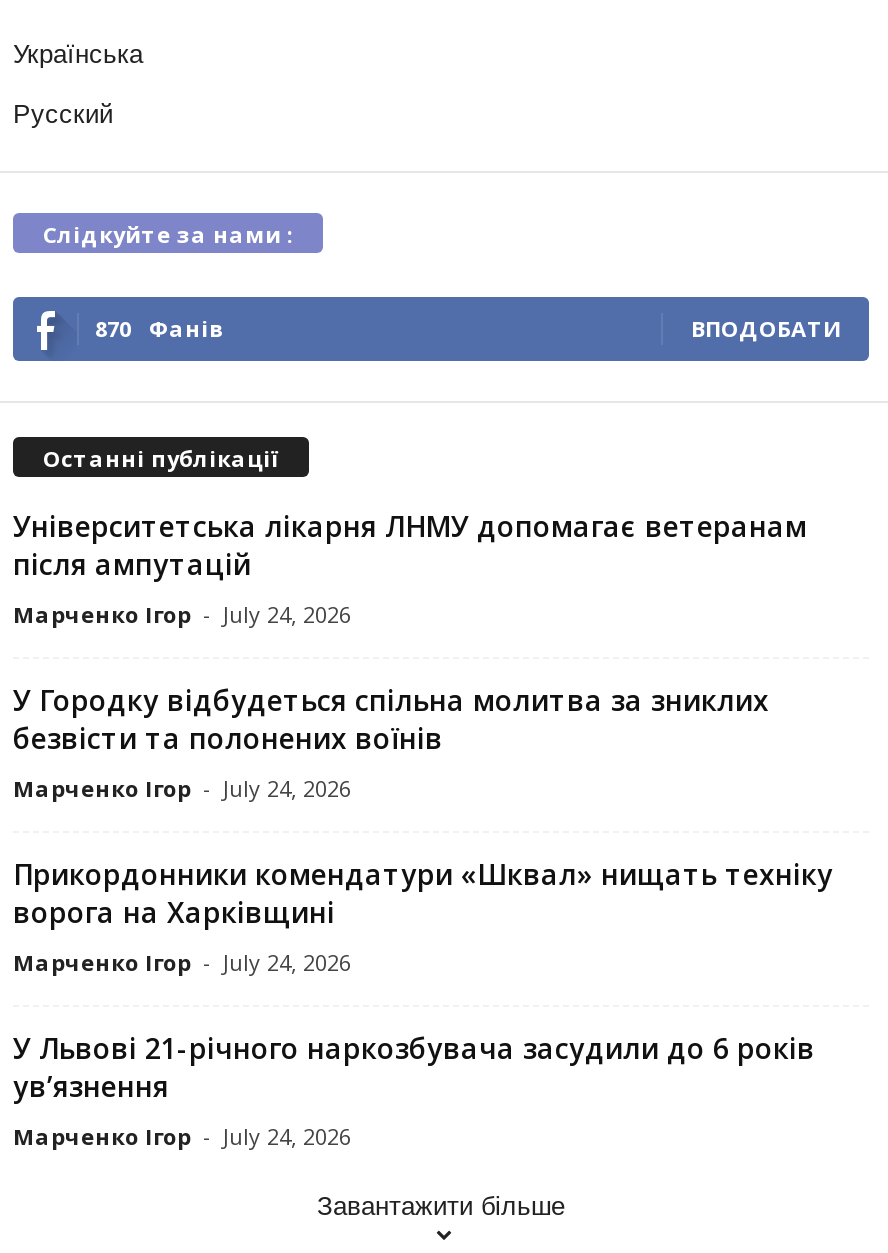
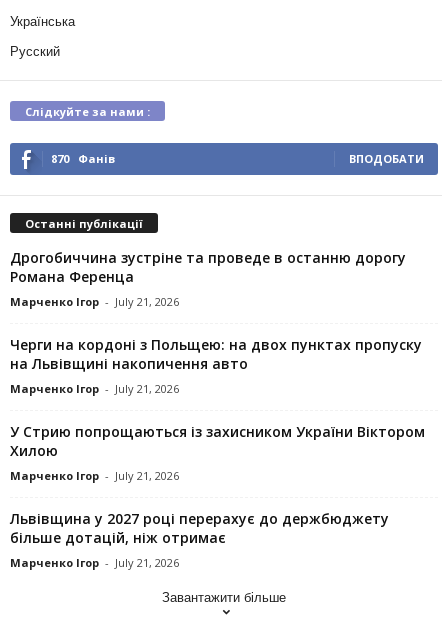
- Університетська лікарня ЛНМУ допомагає ветеранам
- після ампутацій
- Марченко Ігор - July 24, 2026
+ Дрогобиччина зустріне та проведе в останню дорогу
+ Романа Ференца
+ Марченко Ігор - July 21, 2026

- У Городку відбудеться спільна молитва за зниклих
- безвісти та полонених воїнів
- Марченко Ігор - July 24, 2026
+ Черги на кордоні з Польщею: на двох пунктах пропуску
+ на Львівщині накопичення авто
+ Марченко Ігор - July 21, 2026

- Прикордонники комендатури «Шквал» нищать техніку
- ворога на Харківщині
- Марченко Ігор - July 24, 2026
+ У Стрию попрощаються із захисником України Віктором
+ Хилою
+ Марченко Ігор - July 21, 2026

- У Львові 21-річного наркозбувача засудили до 6 років
- ув’язнення
- Марченко Ігор - July 24, 2026
+ Львівщина у 2027 році перерахує до держбюджету
+ більше дотацій, ніж отримає
+ Марченко Ігор - July 21, 2026
